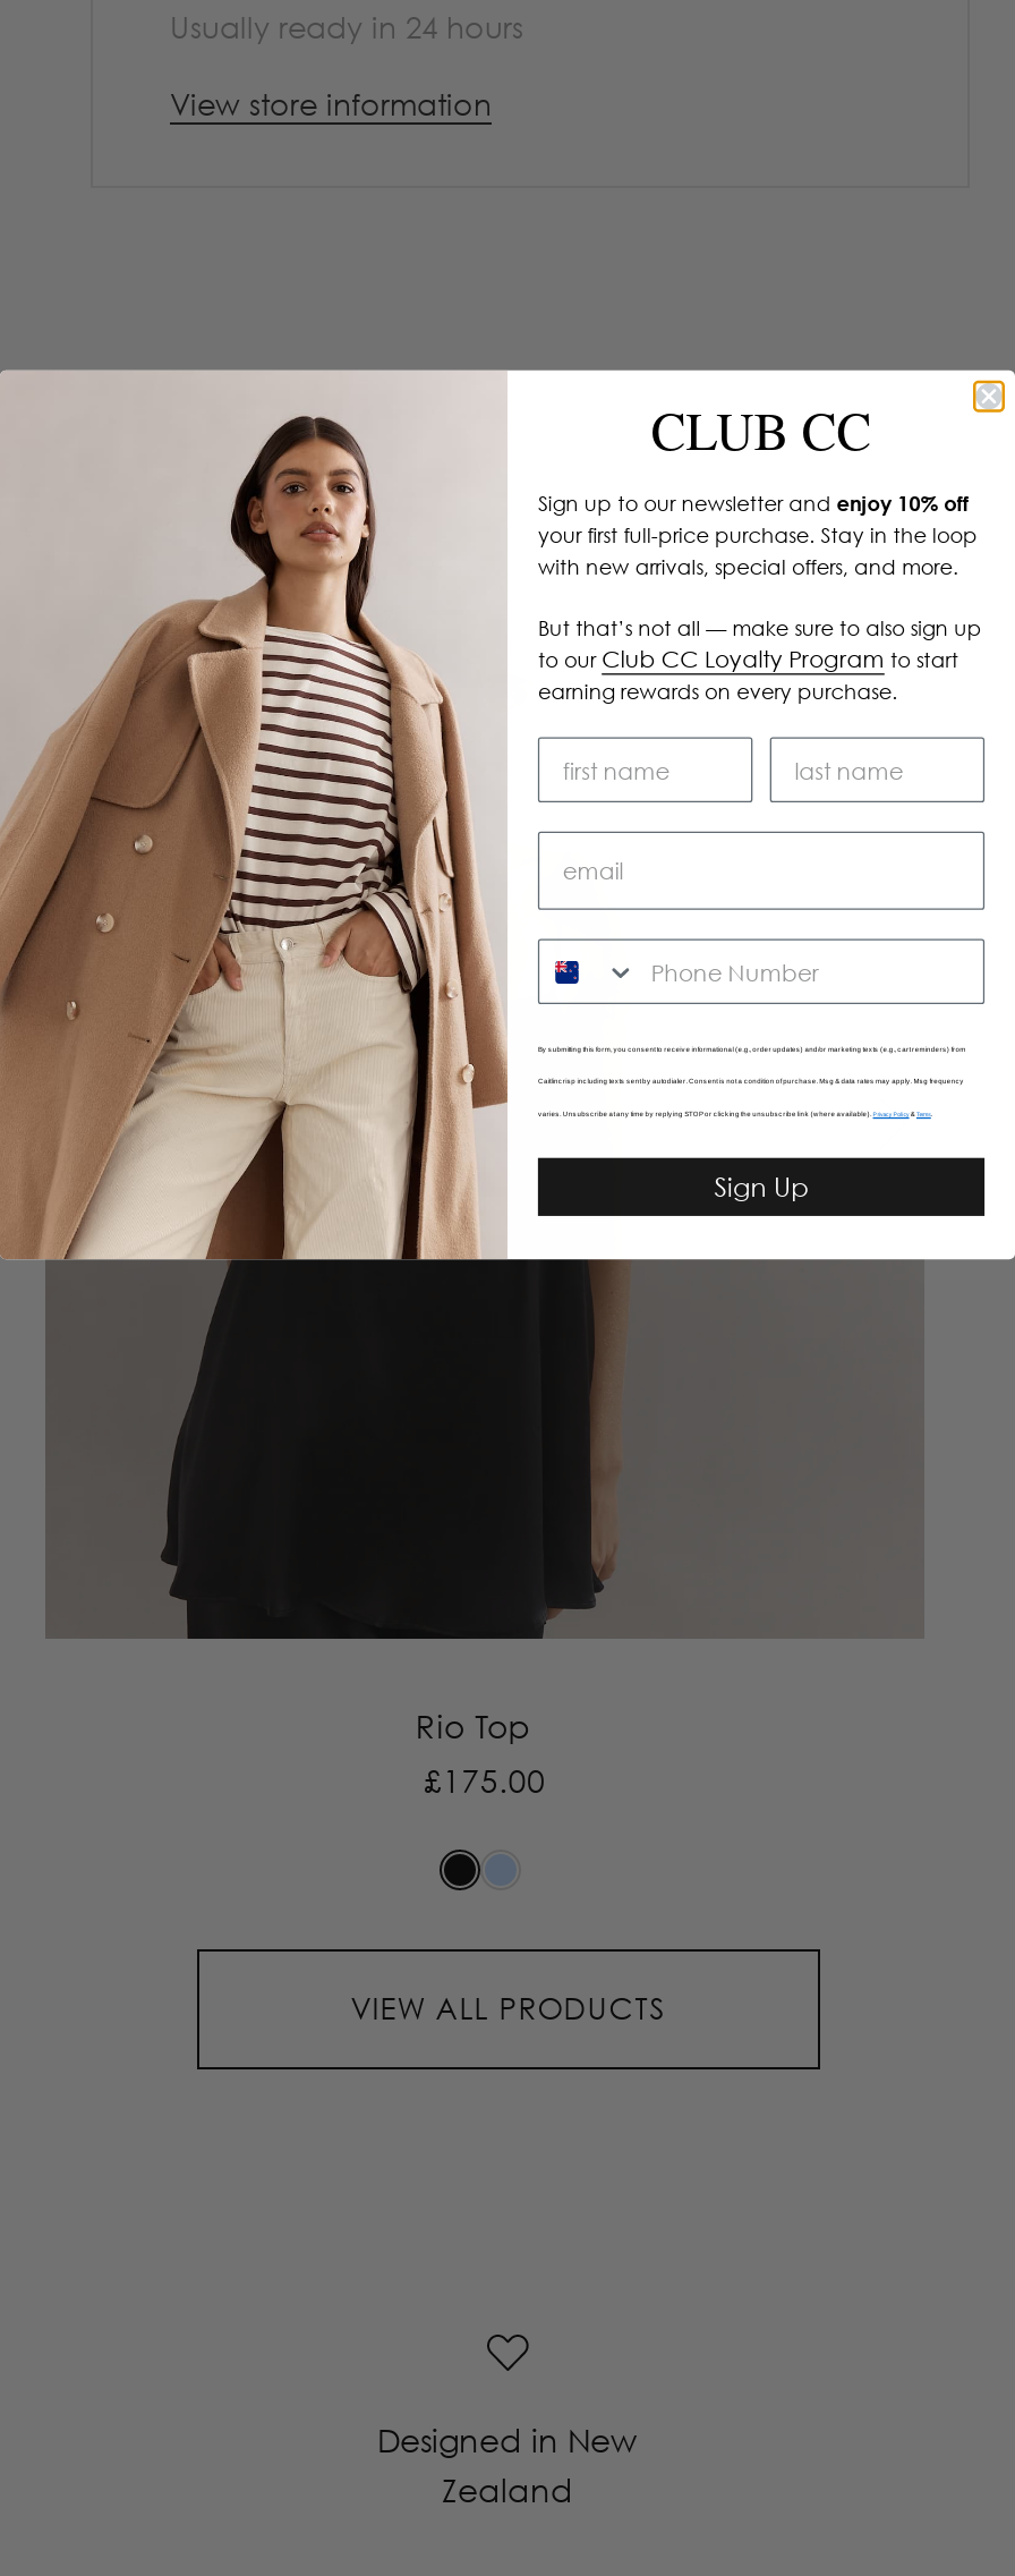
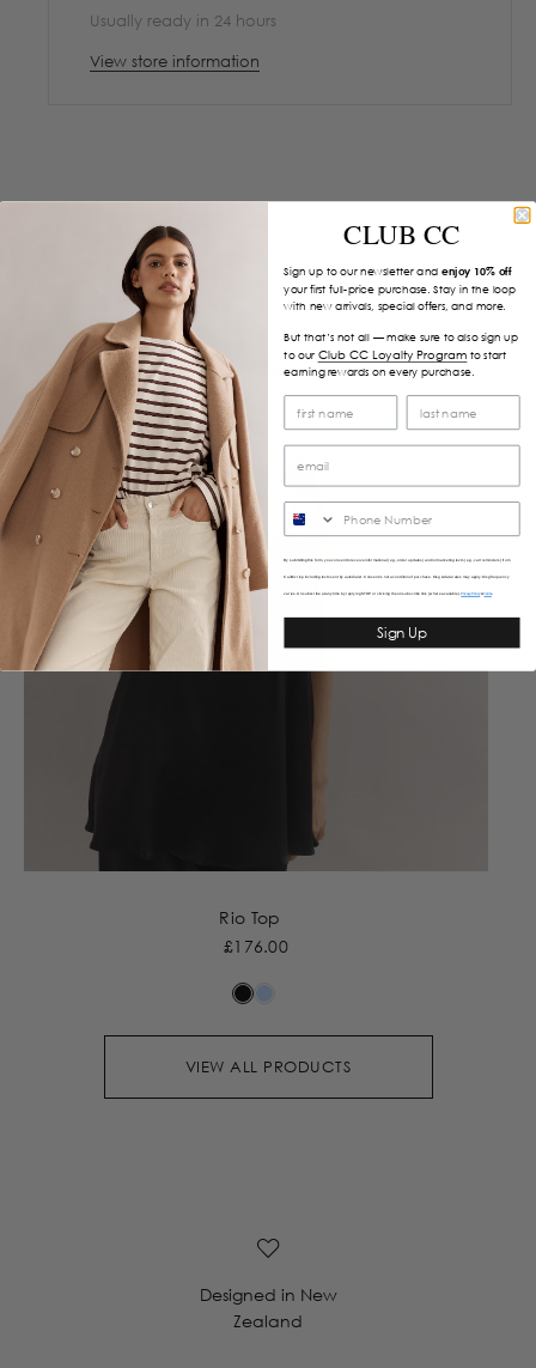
- £175.00
+ £176.00
